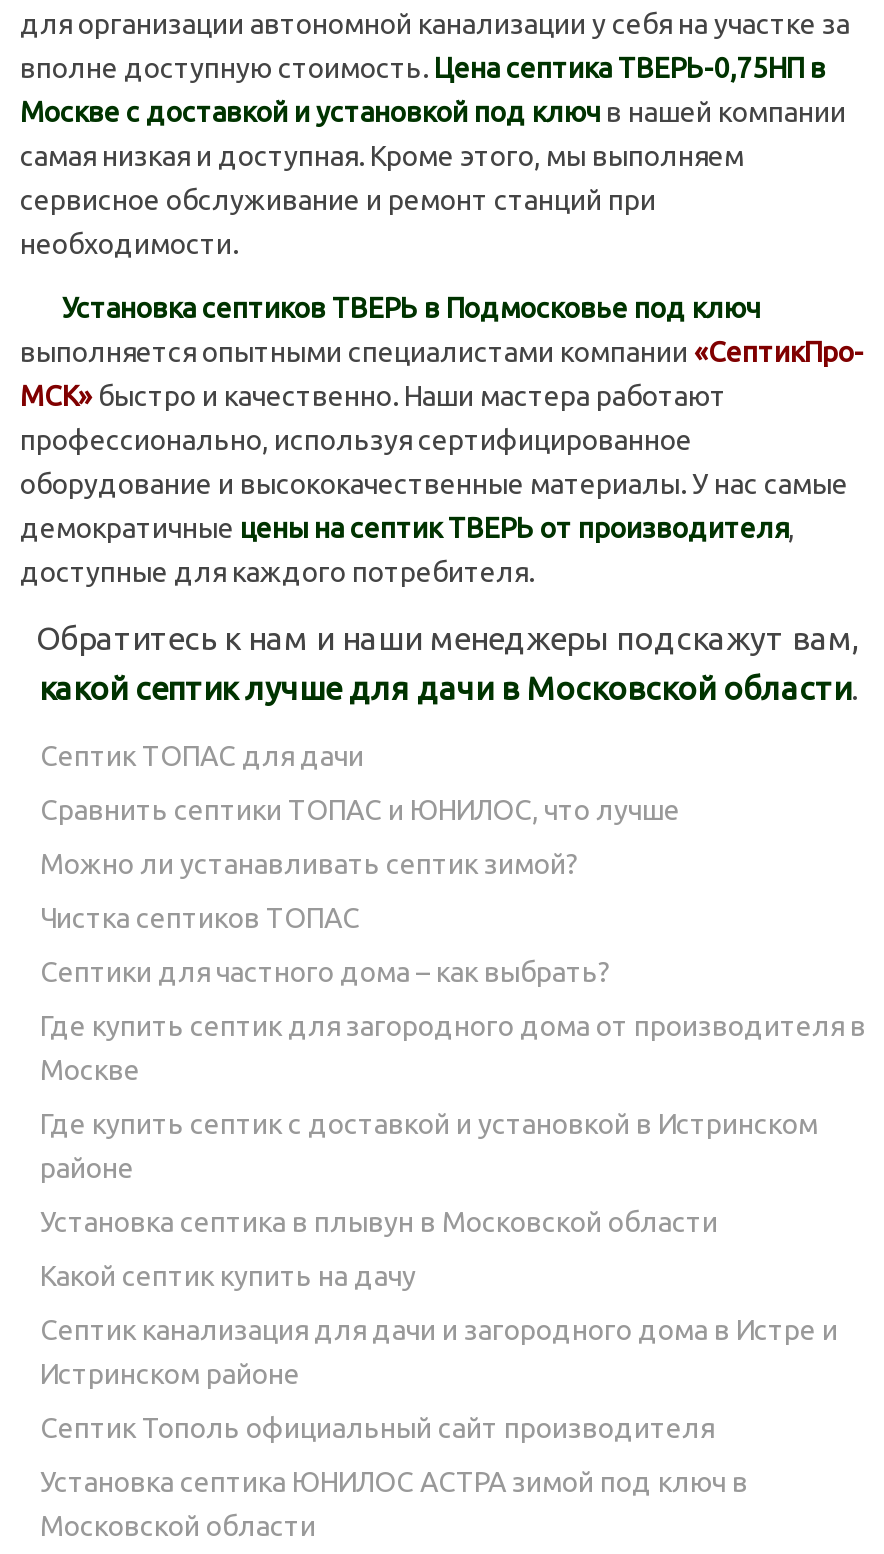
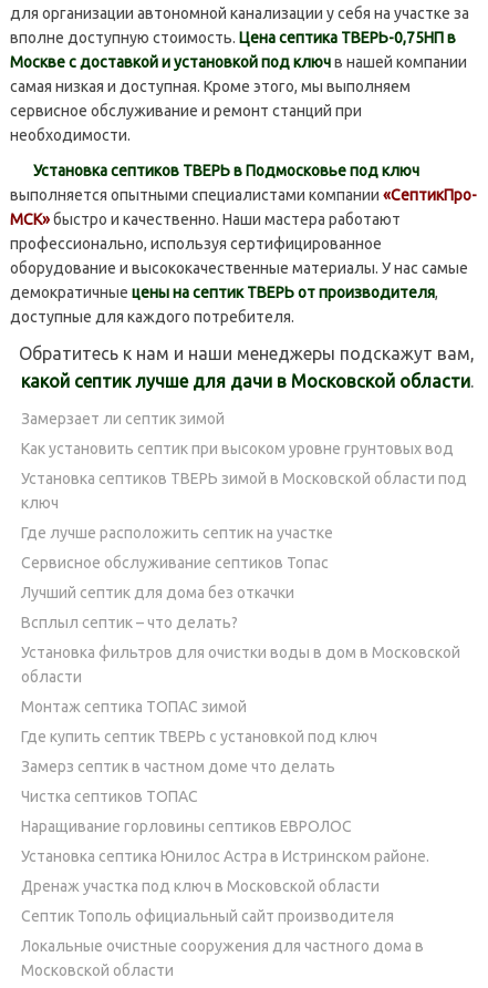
- Септик ТОПАС для дачи
- Сравнить септики ТОПАС и ЮНИЛОС, что лучше
- Можно ли устанавливать септик зимой?
+ Замерзает ли септик зимой
+ Как установить септик при высоком уровне грунтовых вод
+ Установка септиков ТВЕРЬ зимой в Московской области под
+ ключ
+ Где лучше расположить септик на участке
+ Сервисное обслуживание септиков Топас
+ Лучший септик для дома без откачки
+ Всплыл септик – что делать?
+ Установка фильтров для очистки воды в дом в Московской
+ области
+ Монтаж септика ТОПАС зимой
+ Где купить септик ТВЕРЬ с установкой под ключ
+ Замерз септик в частном доме что делать

moved down: Чистка септиков ТОПАС

- Септики для частного дома – как выбрать?
- Где купить септик для загородного дома от производителя в
- Москве
- Где купить септик с доставкой и установкой в Истринском
- районе
- Установка септика в плывун в Московской области
- Какой септик купить на дачу
- Септик канализация для дачи и загородного дома в Истре и
- Истринском районе
+ Наращивание горловины септиков ЕВРОЛОС
+ Установка септика Юнилос Астра в Истринском районе.
+ Дренаж участка под ключ в Московской области

- Установка септика ЮНИЛОС АСТРА зимой под ключ в
+ Локальные очистные сооружения для частного дома в
